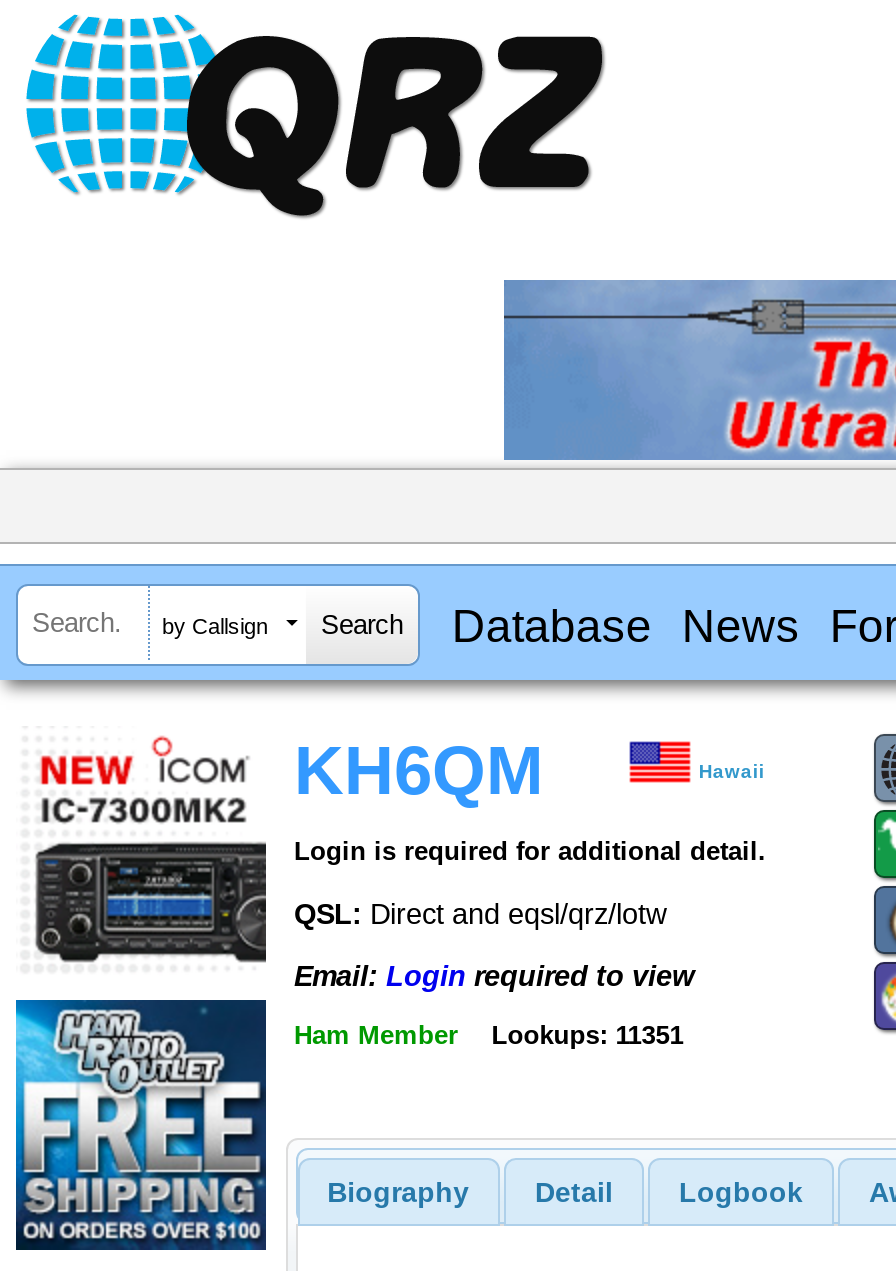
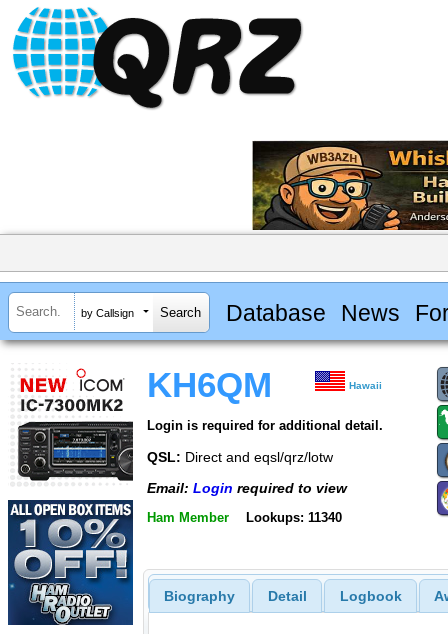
- [image]
+ [image]

- [image]
- Ham Member Lookups: 11351
+ [image]
+ Ham Member Lookups: 11340
